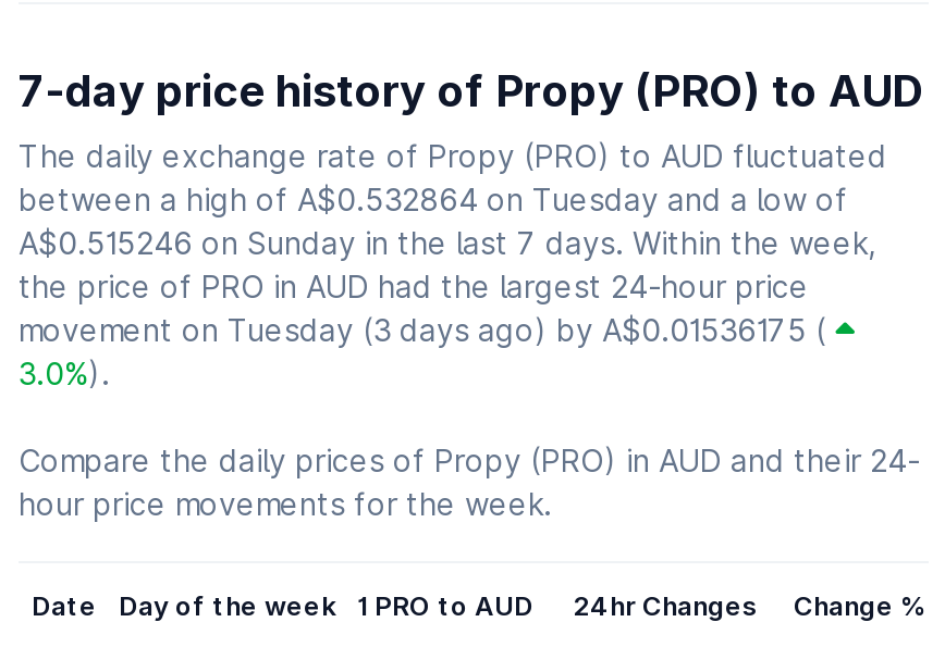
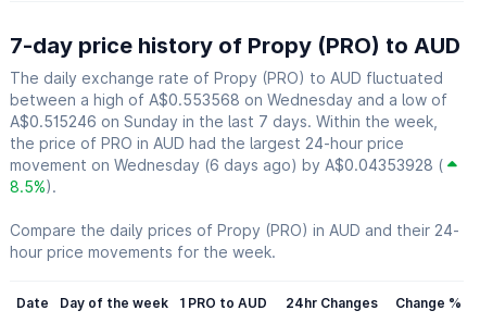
- between a high of A$0.532864 on Tuesday and a low of
+ between a high of A$0.553568 on Wednesday and a low of

- movement on Tuesday (3 days ago) by A$0.01536175 (
+ movement on Wednesday (6 days ago) by A$0.04353928 (

- 3.0%).
+ 8.5%).
